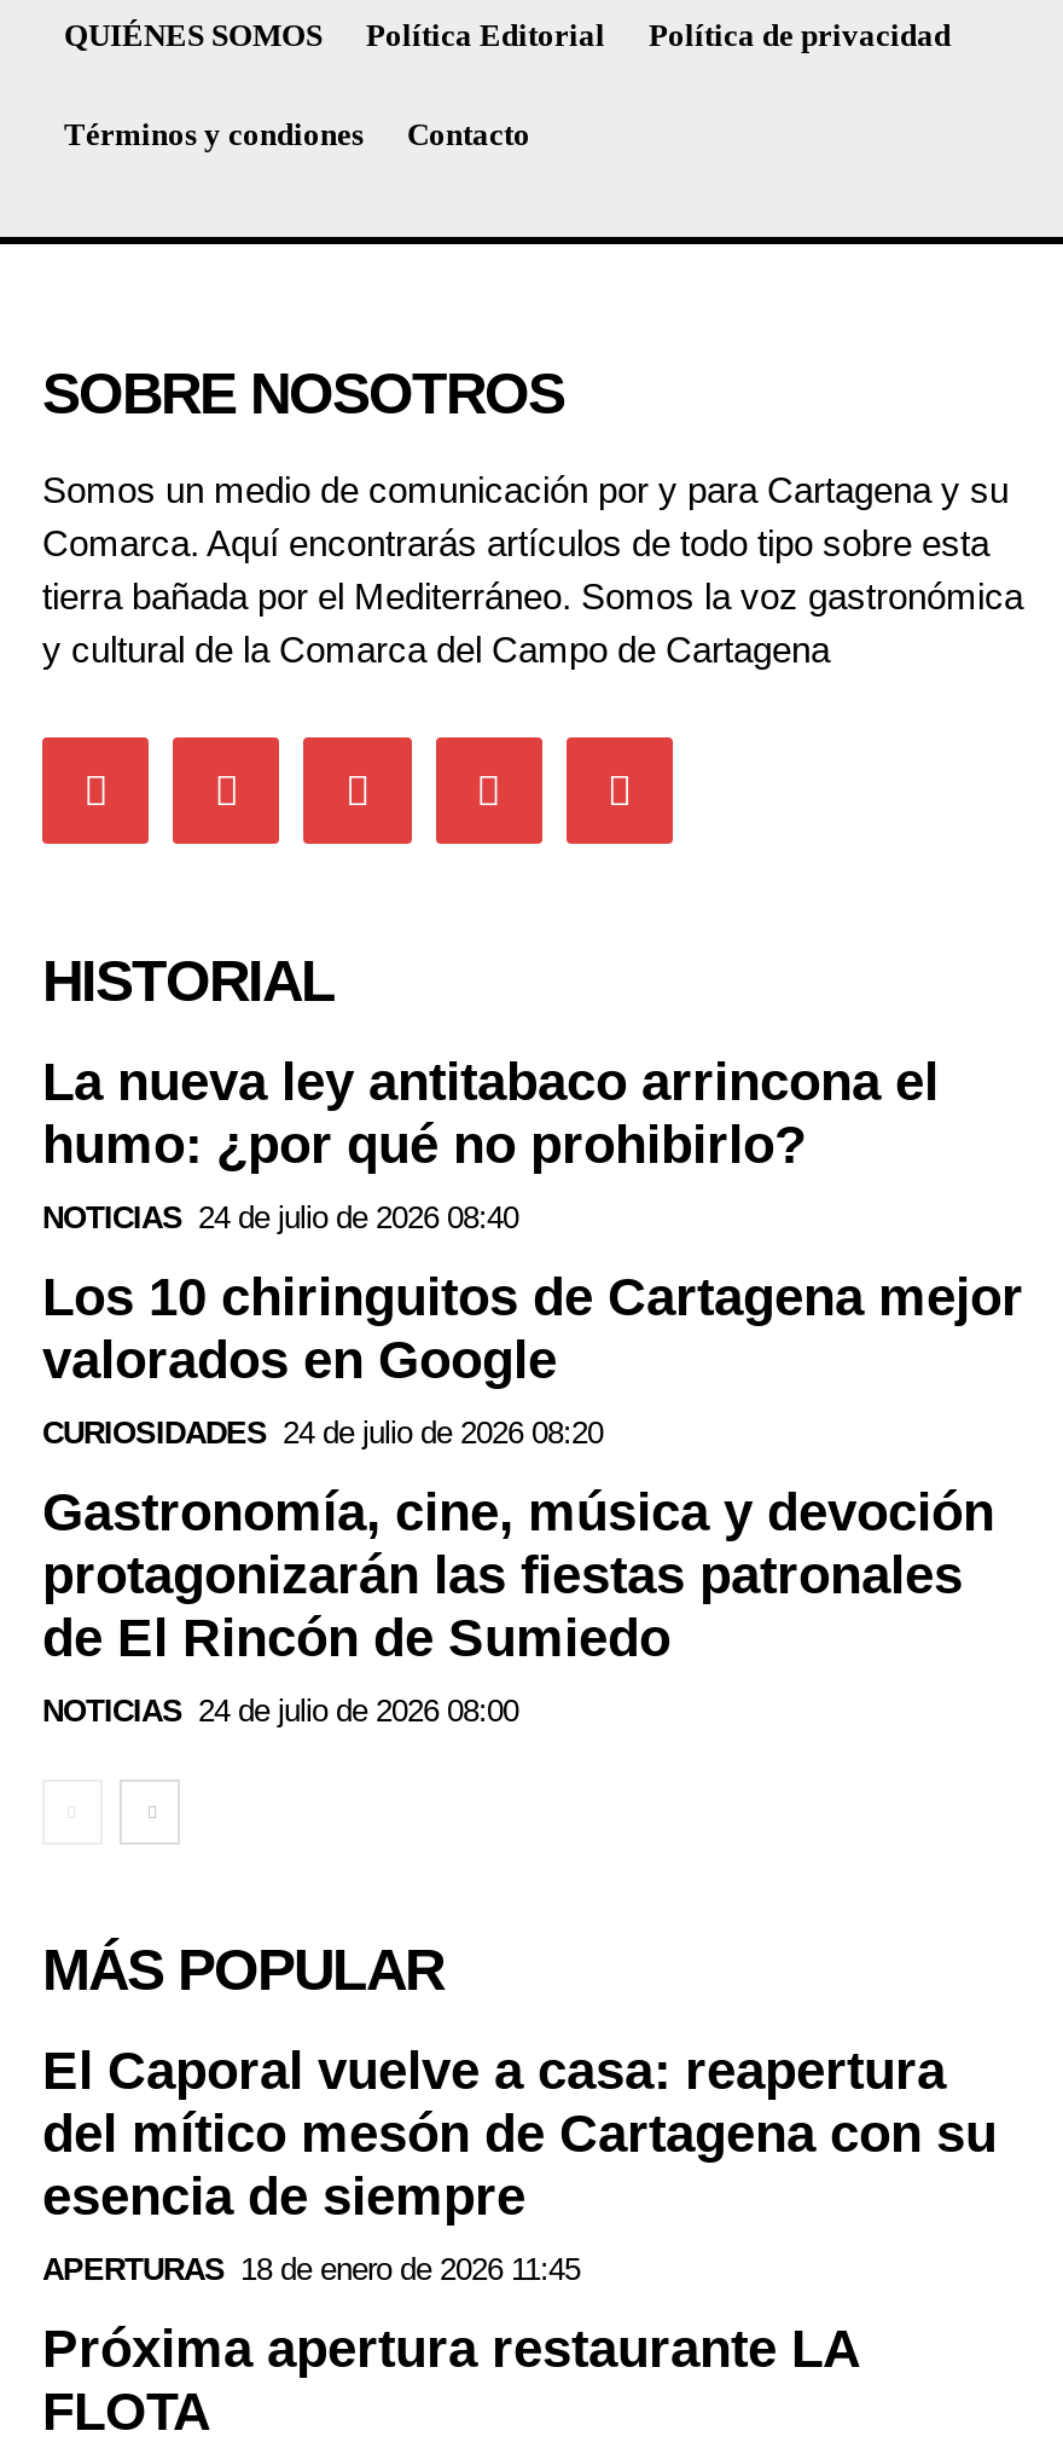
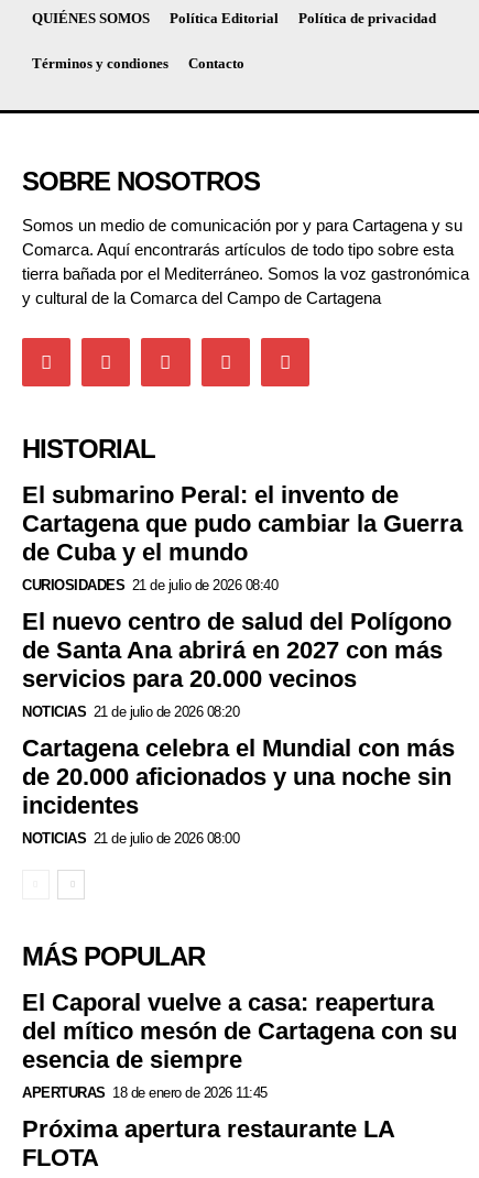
- La nueva ley antitabaco arrincona el
- humo: ¿por qué no prohibirlo?
- NOTICIAS 24 de julio de 2026 08:40
+ El submarino Peral: el invento de
+ Cartagena que pudo cambiar la Guerra
+ de Cuba y el mundo
+ CURIOSIDADES 21 de julio de 2026 08:40

- Los 10 chiringuitos de Cartagena mejor
- valorados en Google
- CURIOSIDADES 24 de julio de 2026 08:20
+ El nuevo centro de salud del Polígono
+ de Santa Ana abrirá en 2027 con más
+ servicios para 20.000 vecinos
+ NOTICIAS 21 de julio de 2026 08:20

- Gastronomía, cine, música y devoción
- protagonizarán las fiestas patronales
- de El Rincón de Sumiedo
- NOTICIAS 24 de julio de 2026 08:00
+ Cartagena celebra el Mundial con más
+ de 20.000 aficionados y una noche sin
+ incidentes
+ NOTICIAS 21 de julio de 2026 08:00
